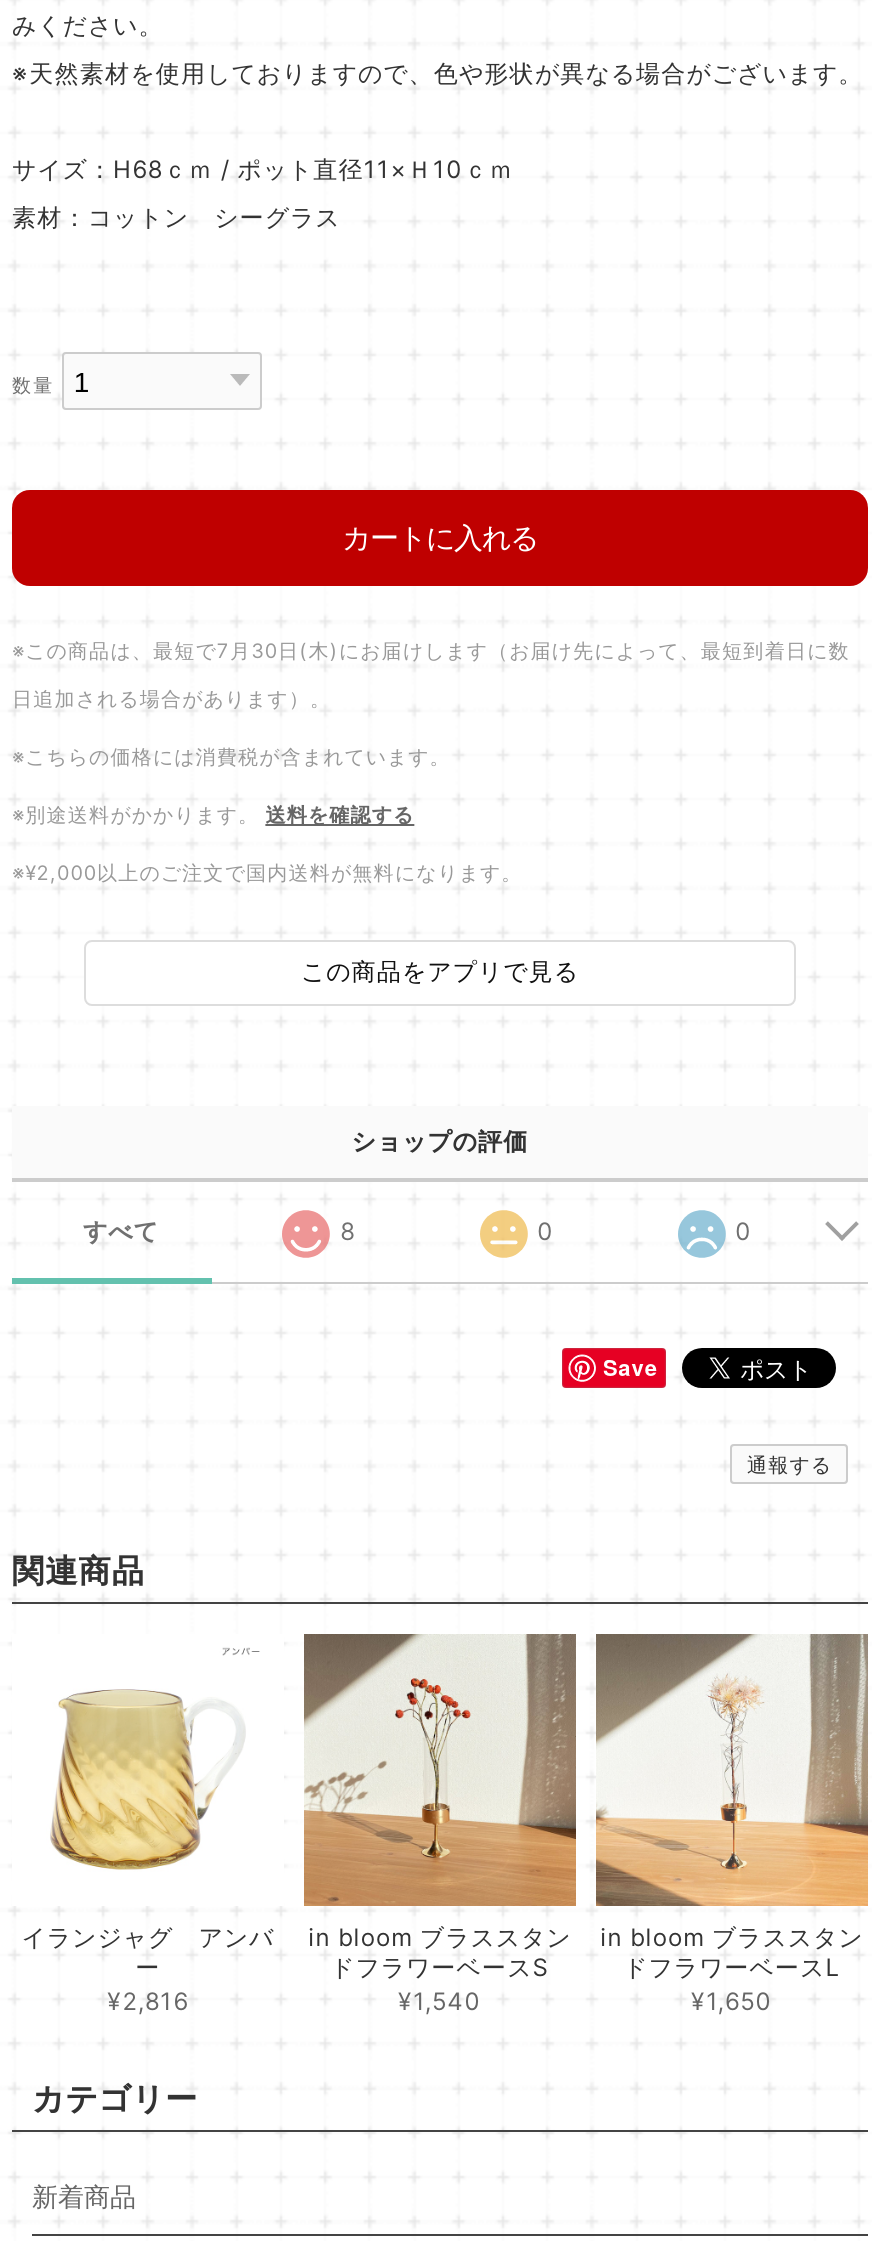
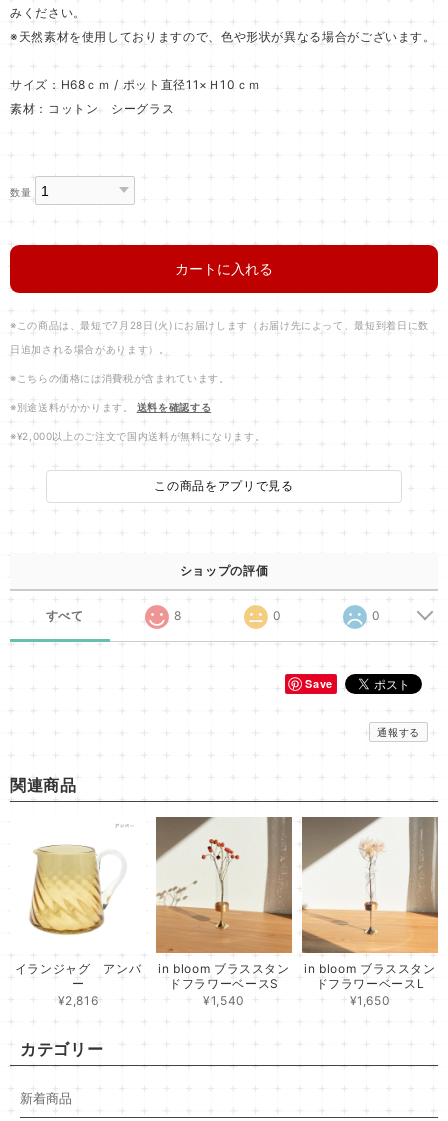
- ※この商品は、最短で7月30日(木)にお届けします（お届け先によって、最短到着日に数
+ ※この商品は、最短で7月28日(火)にお届けします（お届け先によって、最短到着日に数
